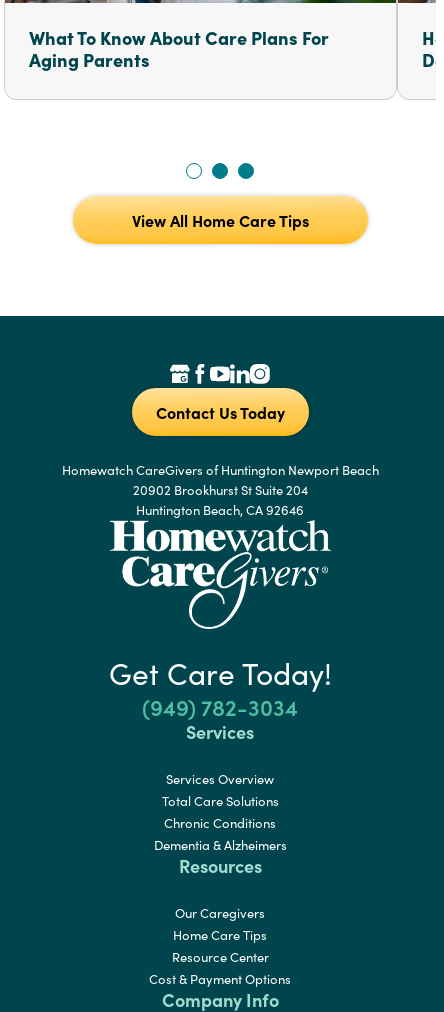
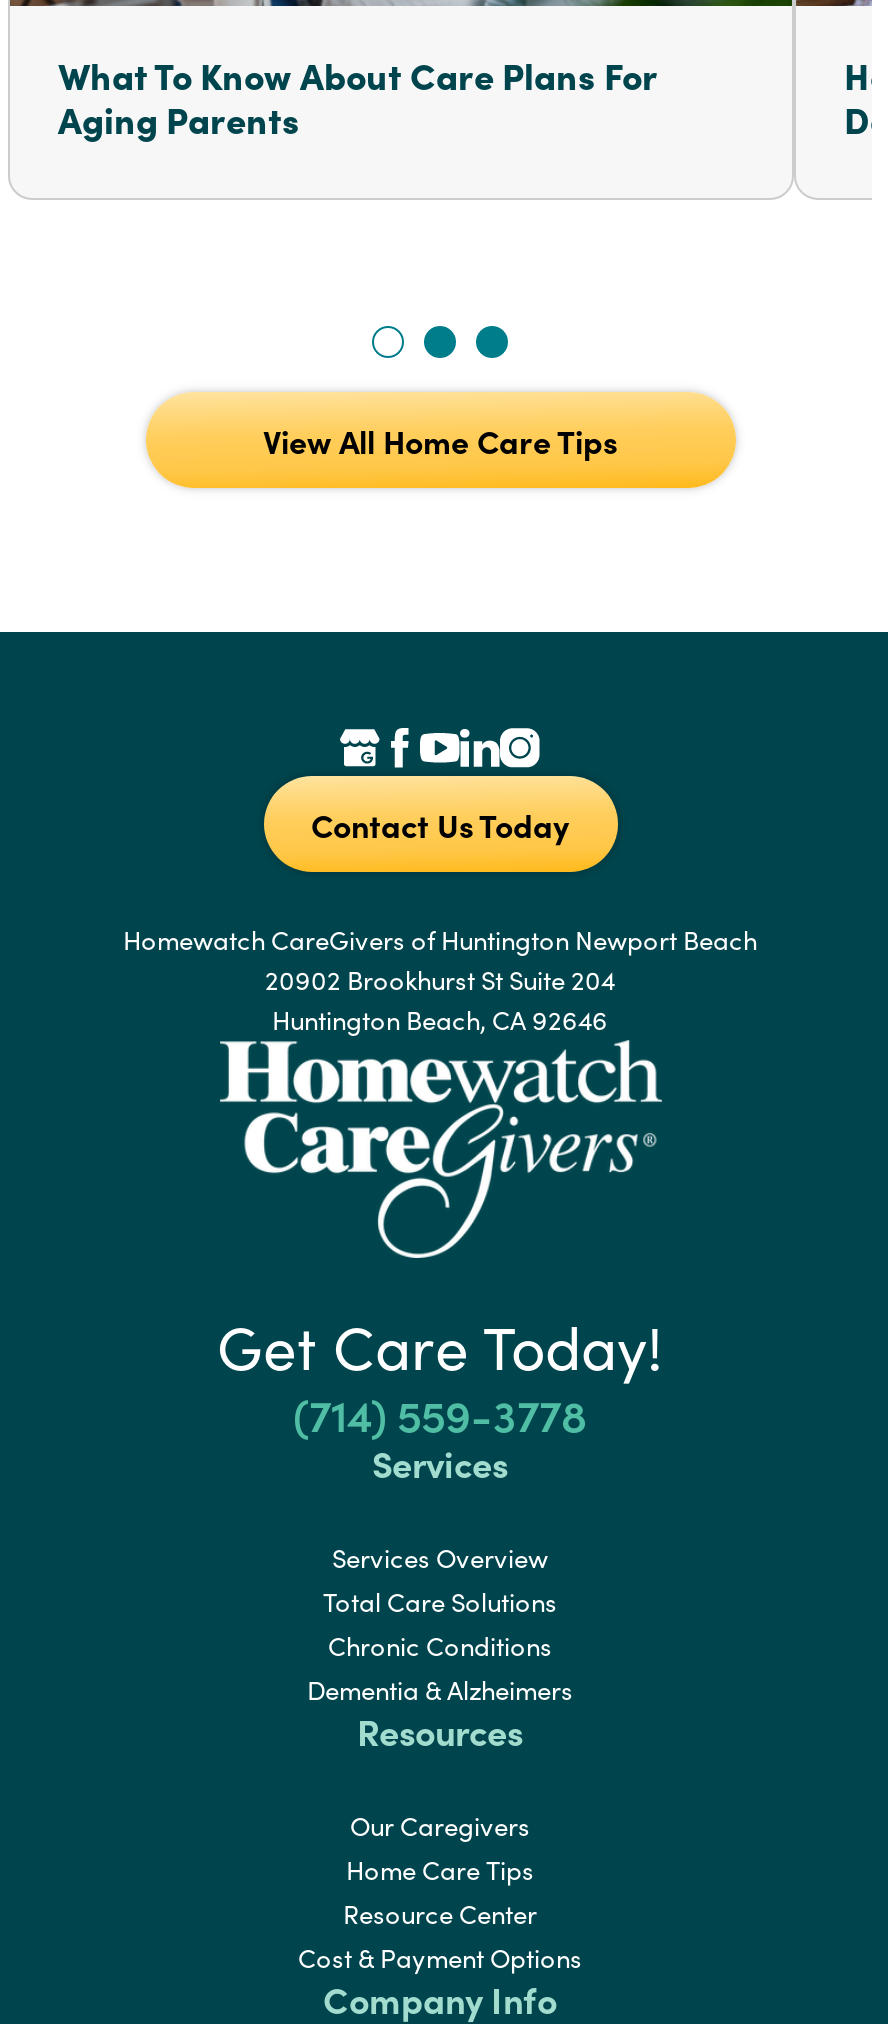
- (949) 782-3034
+ (714) 559-3778
